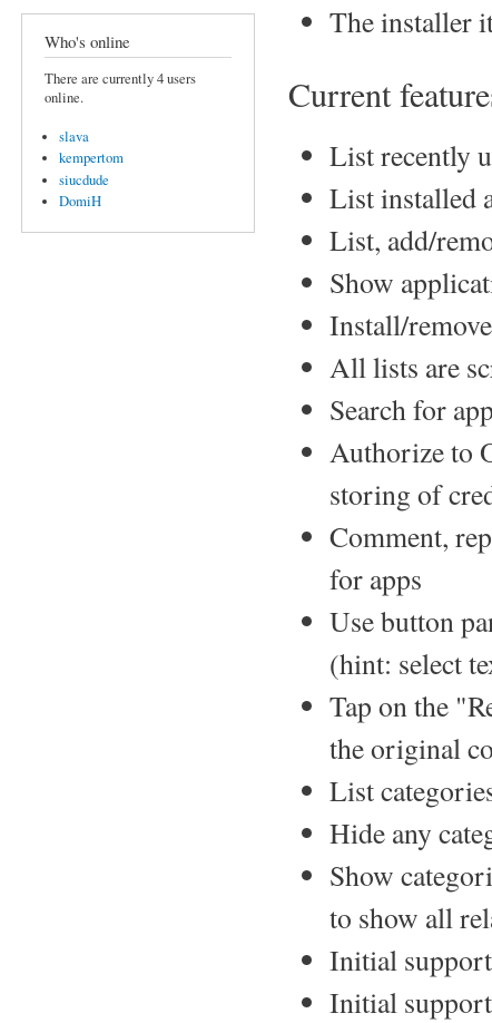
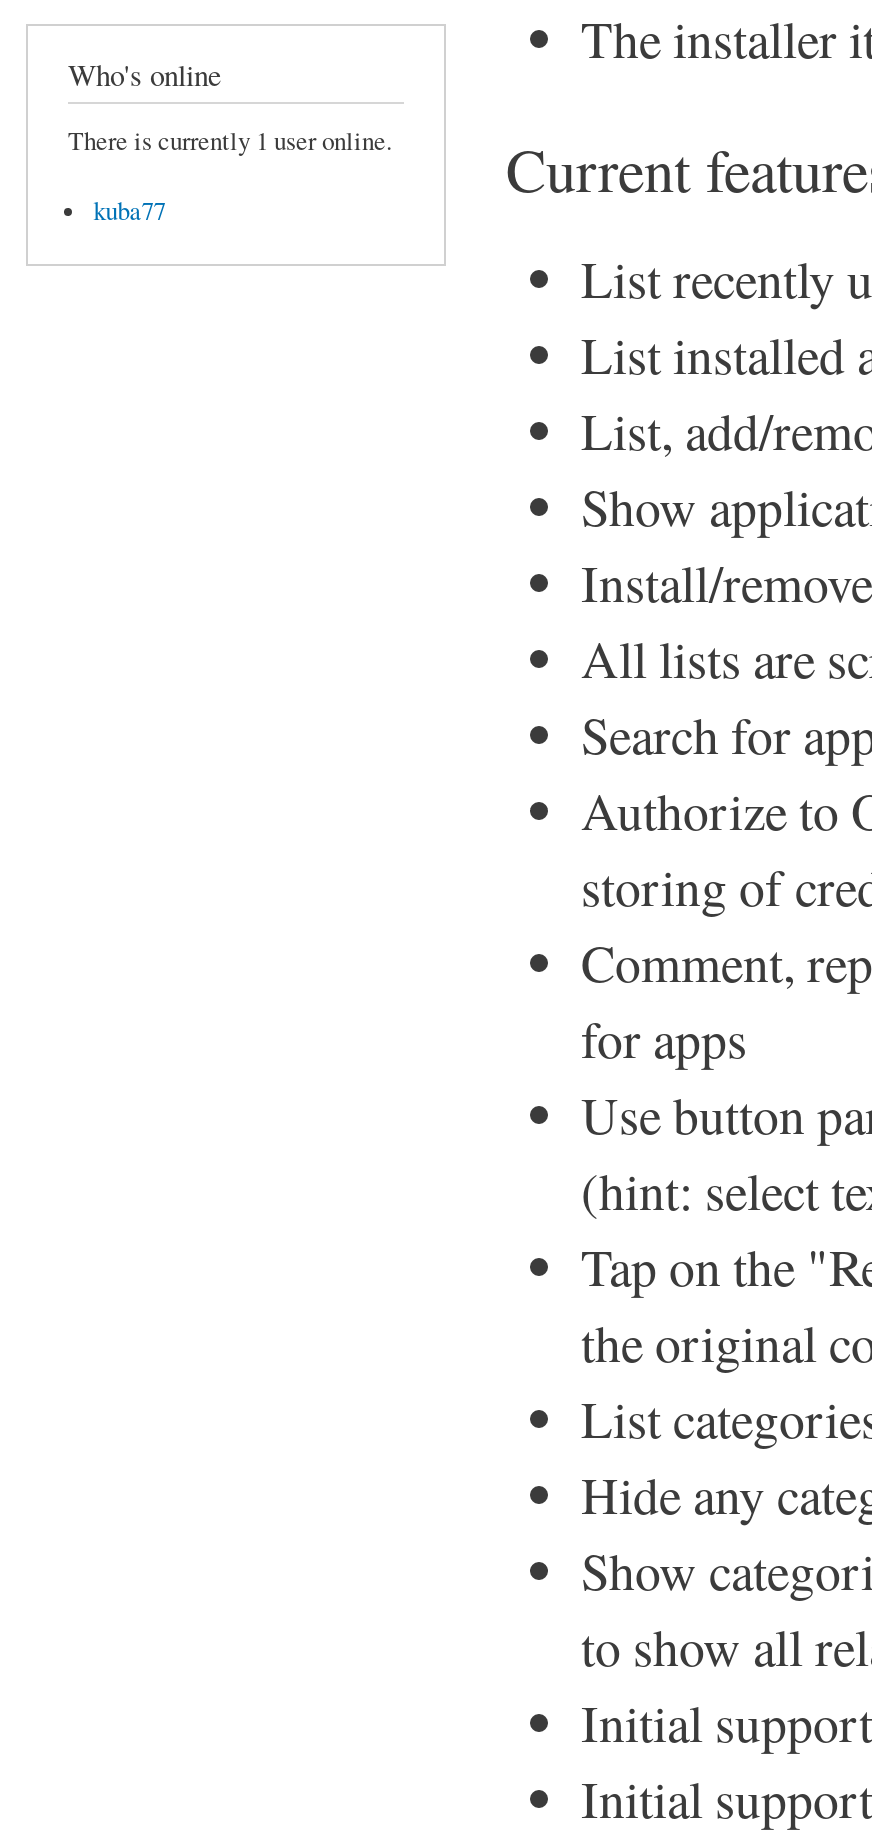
- There are currently 4 users
- online.
+ There is currently 1 user online.

- slava
- kempertom
- siucdude
- DomiH
+ kuba77
